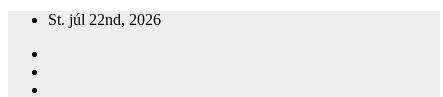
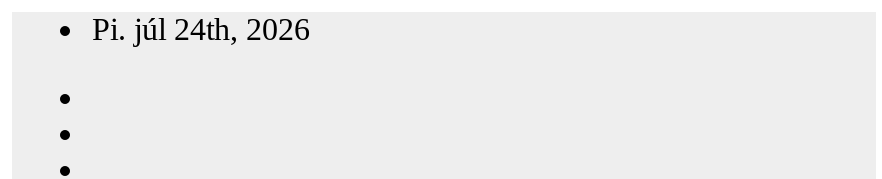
- St. júl 22nd, 2026
+ Pi. júl 24th, 2026
